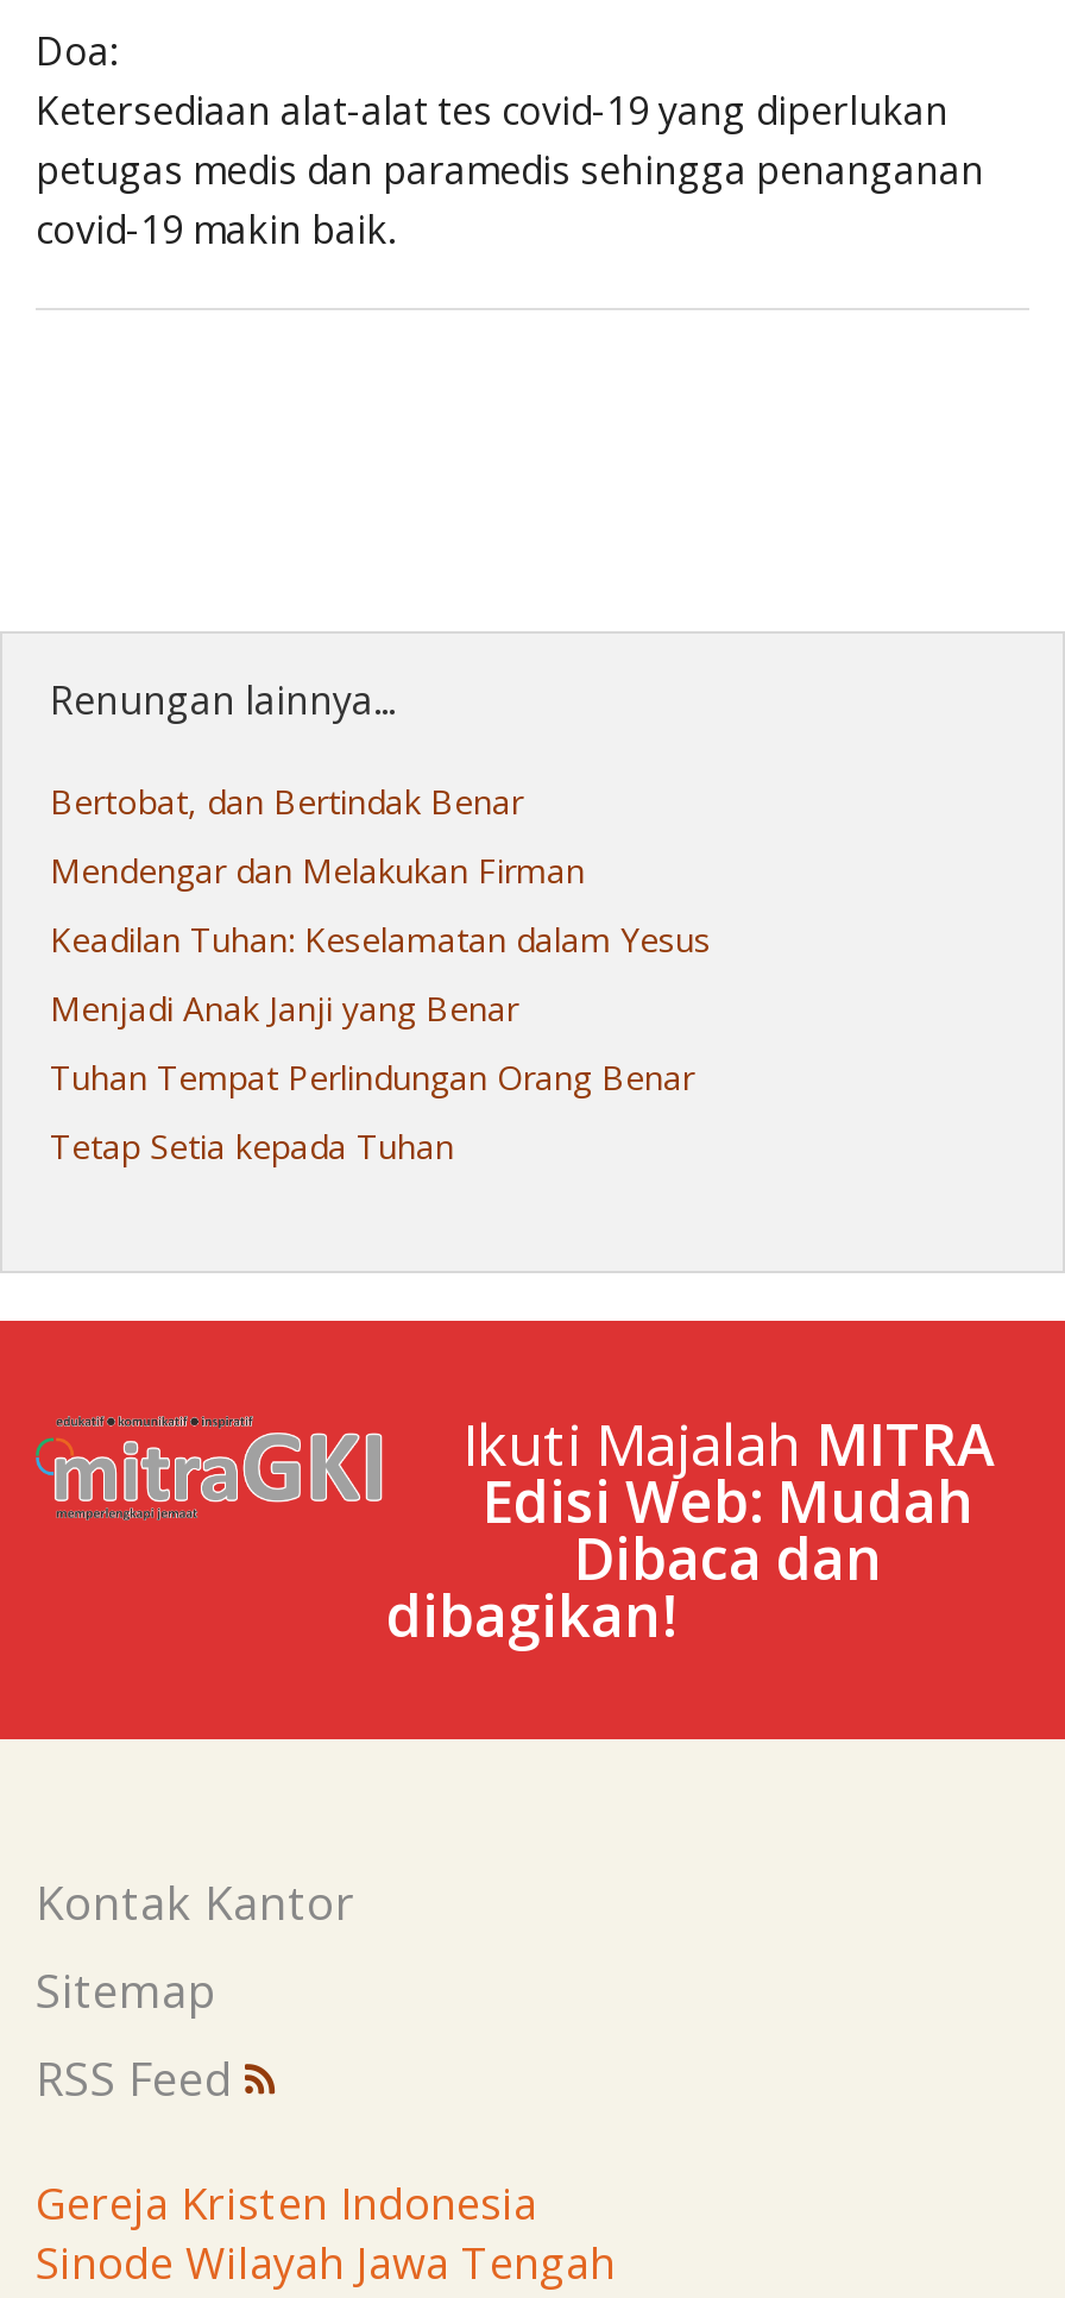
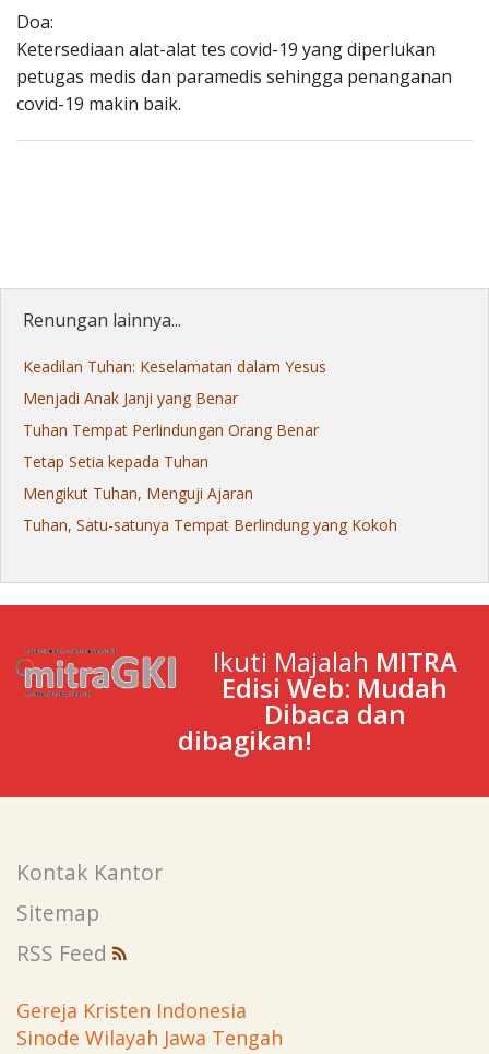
- Bertobat, dan Bertindak Benar
- Mendengar dan Melakukan Firman

moved up: Keadilan Tuhan: Keselamatan dalam Yesus | Menjadi Anak Janji yang Benar | Tuhan Tempat Perlindungan Orang Benar | Tetap Setia kepada Tuhan

+ Mengikut Tuhan, Menguji Ajaran
+ Tuhan, Satu-satunya Tempat Berlindung yang Kokoh
